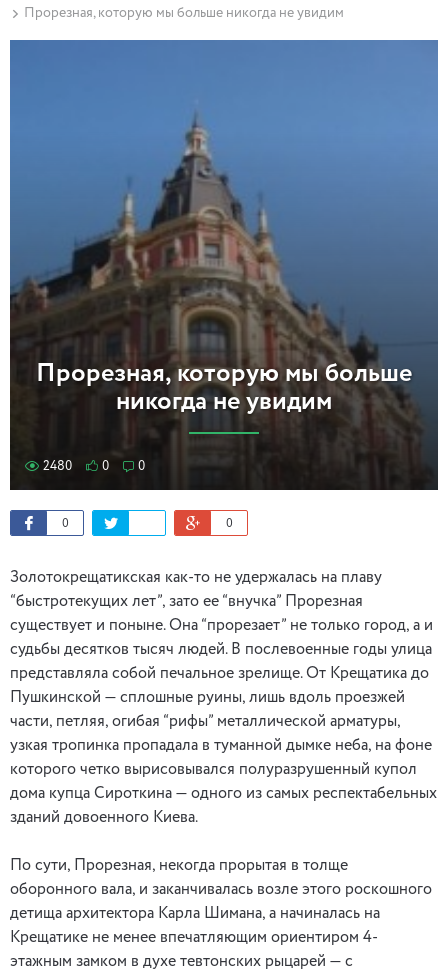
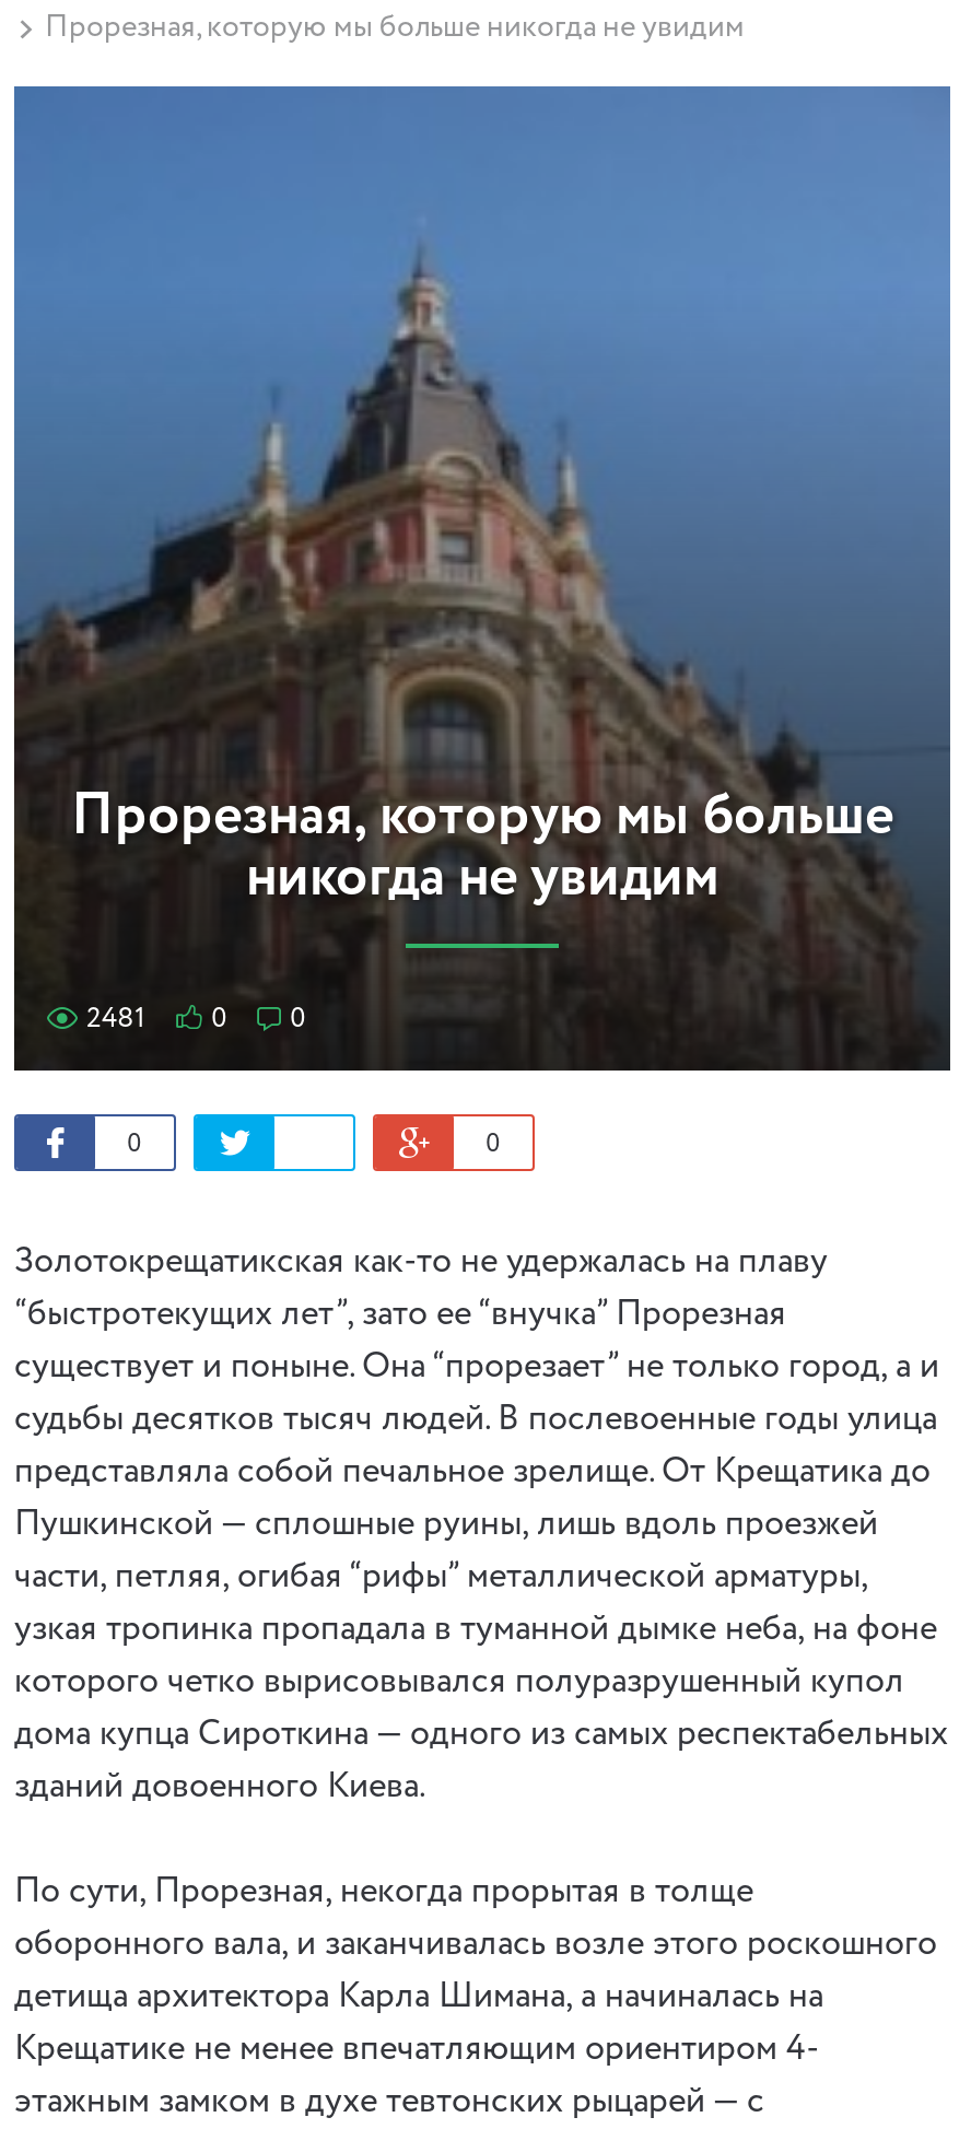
- 2480
+ 2481
